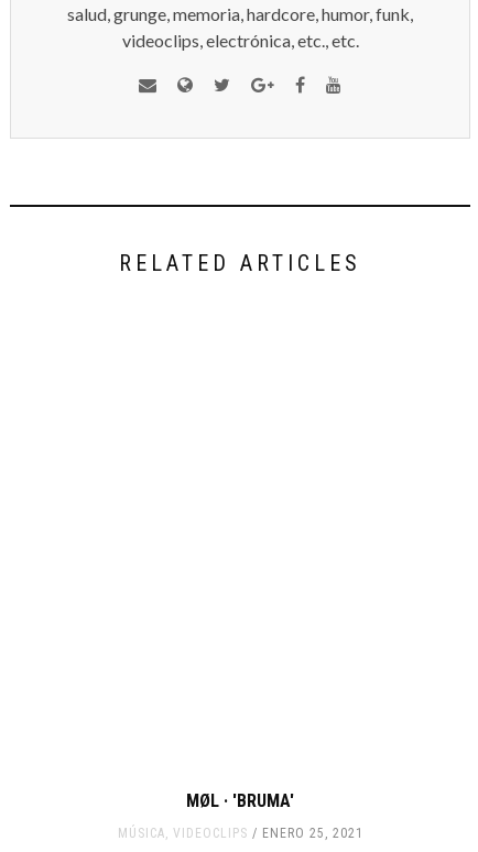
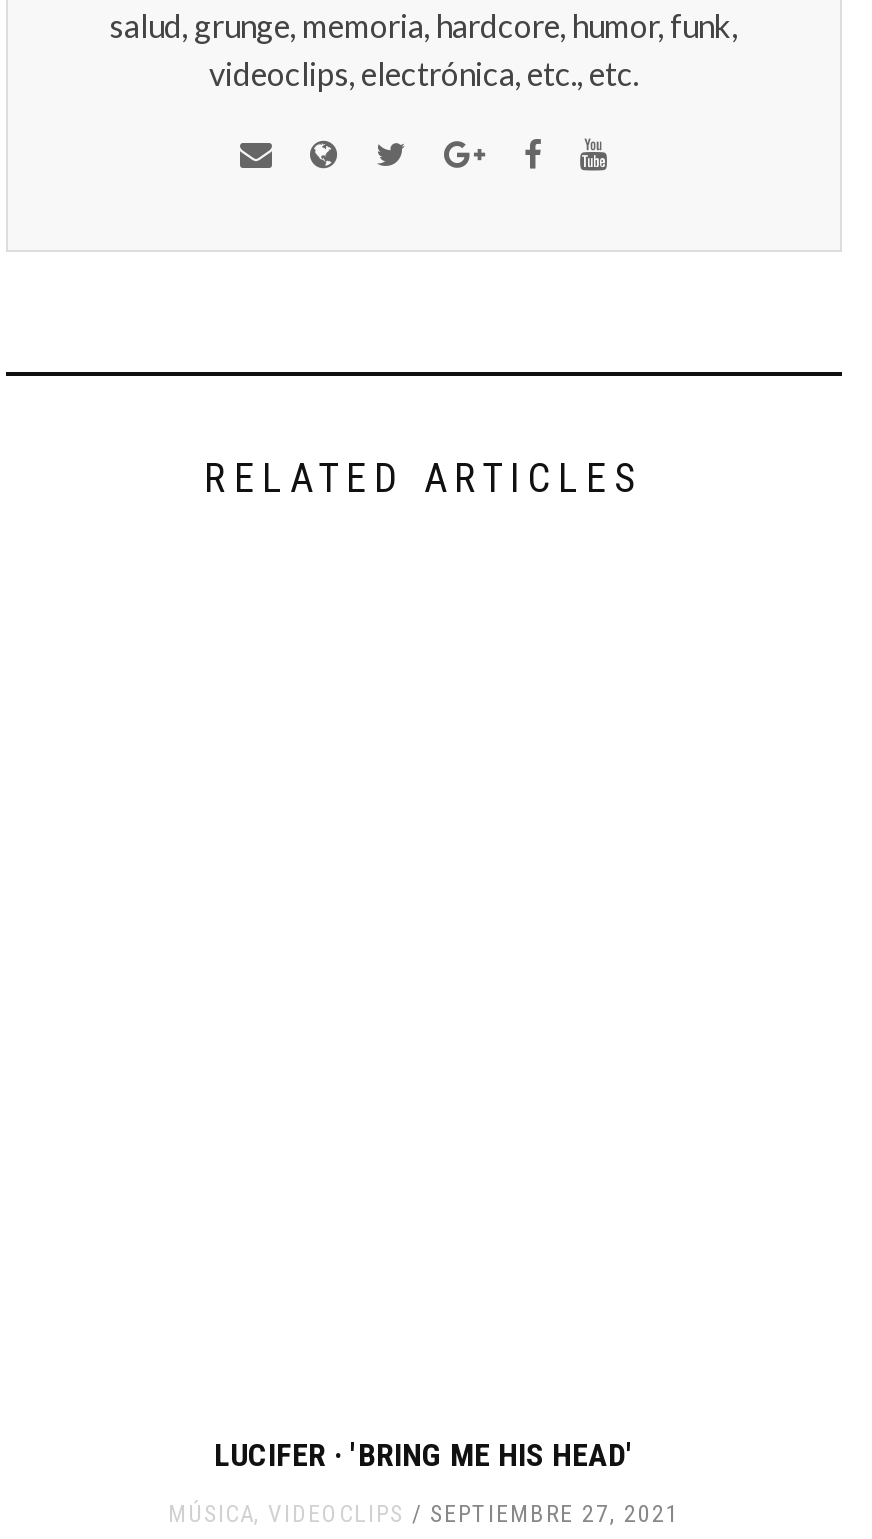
- MØL · 'BRUMA'
+ LUCIFER · 'BRING ME HIS HEAD'

- MÚSICA, VIDEOCLIPS ENERO 25, 2021
+ MÚSICA, VIDEOCLIPS SEPTIEMBRE 27, 2021
